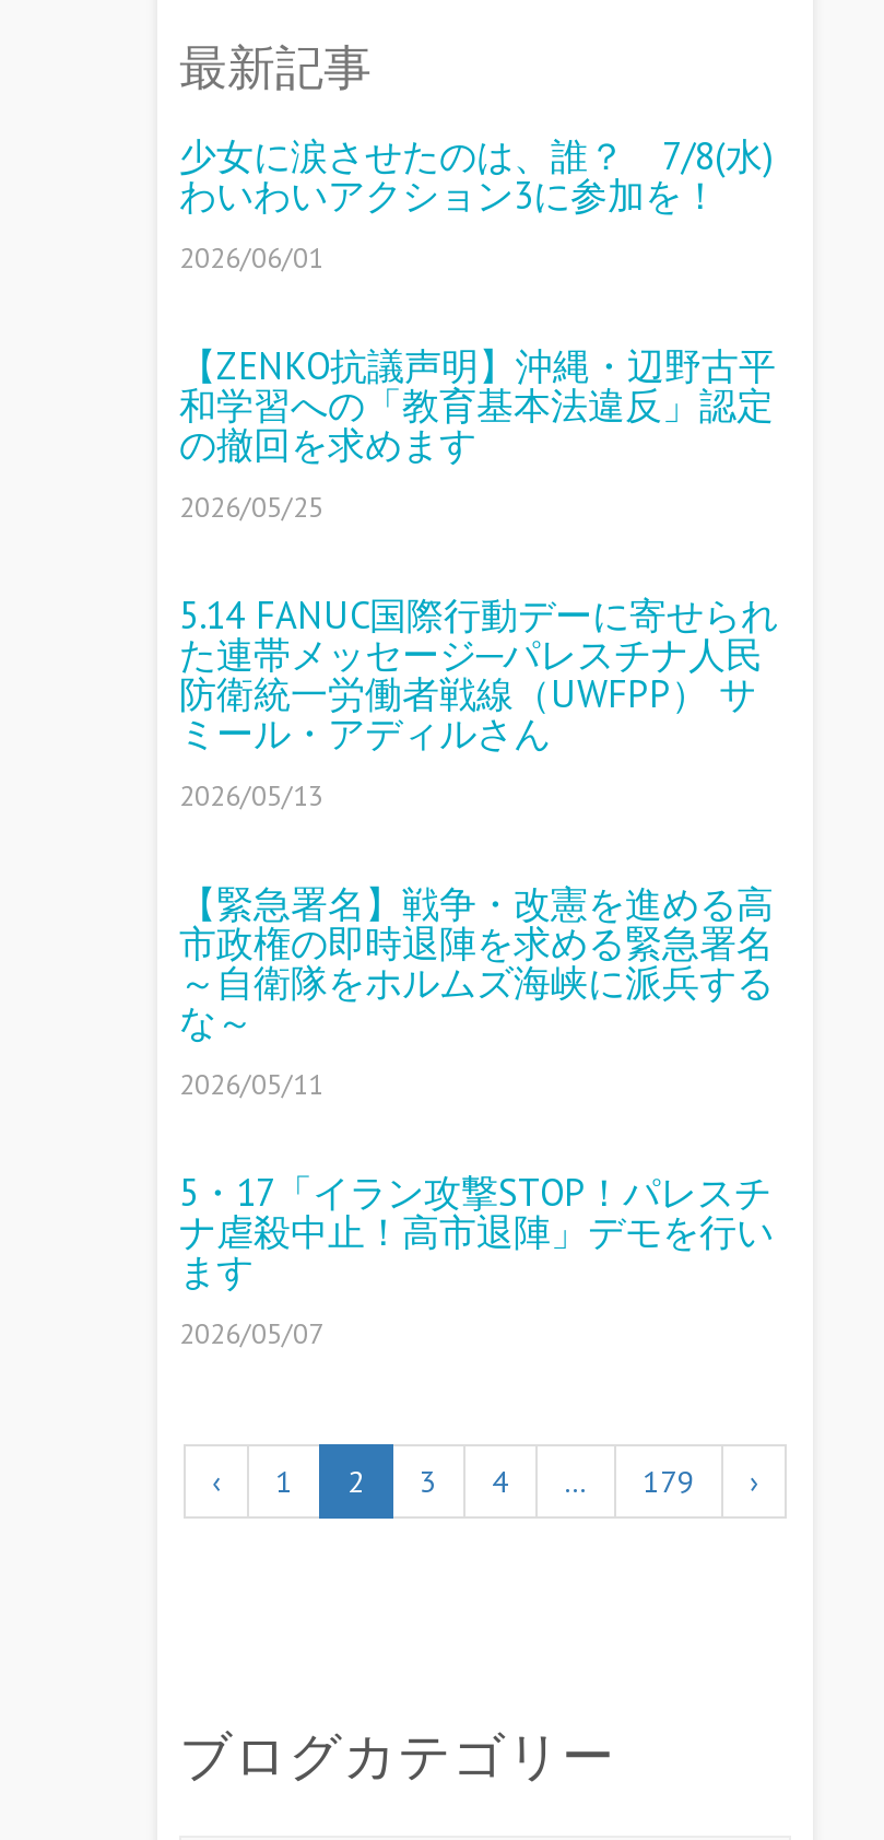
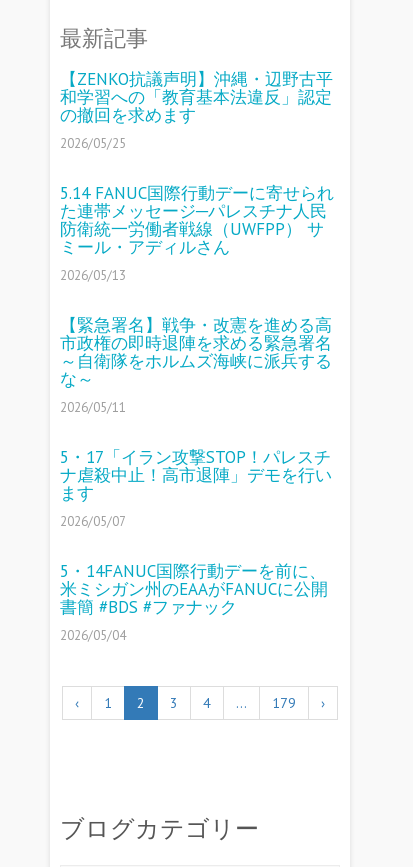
- 少女に涙させたのは、誰？ 7/8(水)
- わいわいアクション3に参加を！
- 2026/06/01

moved up: 【ZENKO抗議声明】沖縄・辺野古平 | 和学習への「教育基本法違反」認定 | の撤回を求めます | ... | ます | 2026/05/07

+ 5・14FANUC国際行動デーを前に、
+ 米ミシガン州のEAAがFANUCに公開
+ 書簡 #BDS #ファナック
+ 2026/05/04
